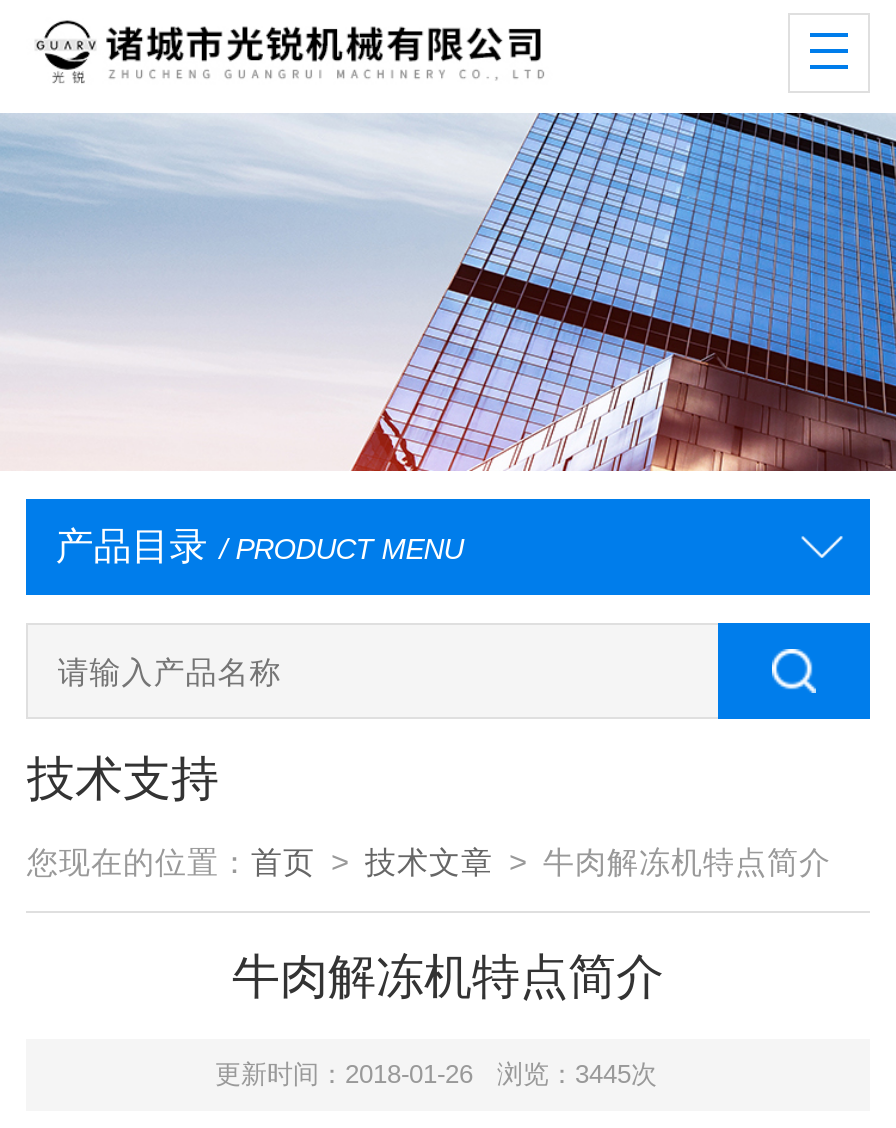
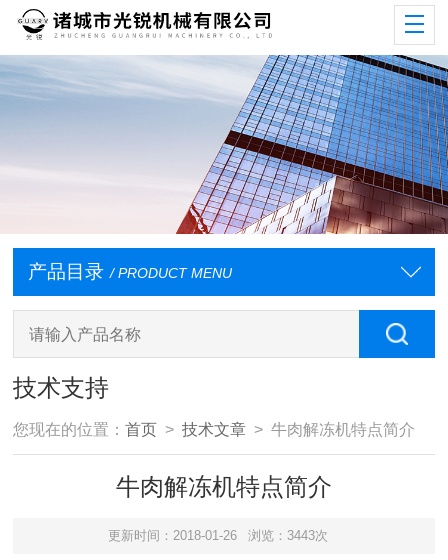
- 更新时间：2018-01-26 浏览：3445次
+ 更新时间：2018-01-26 浏览：3443次
